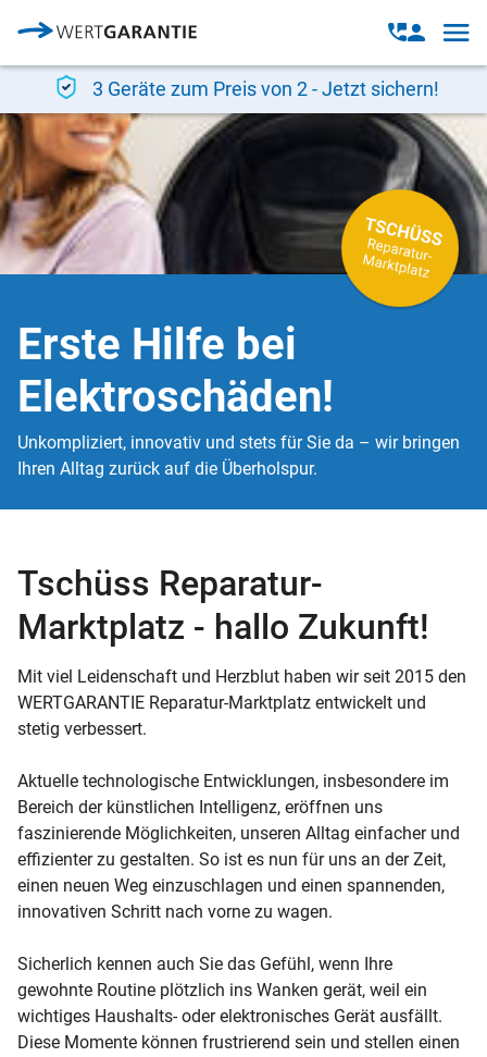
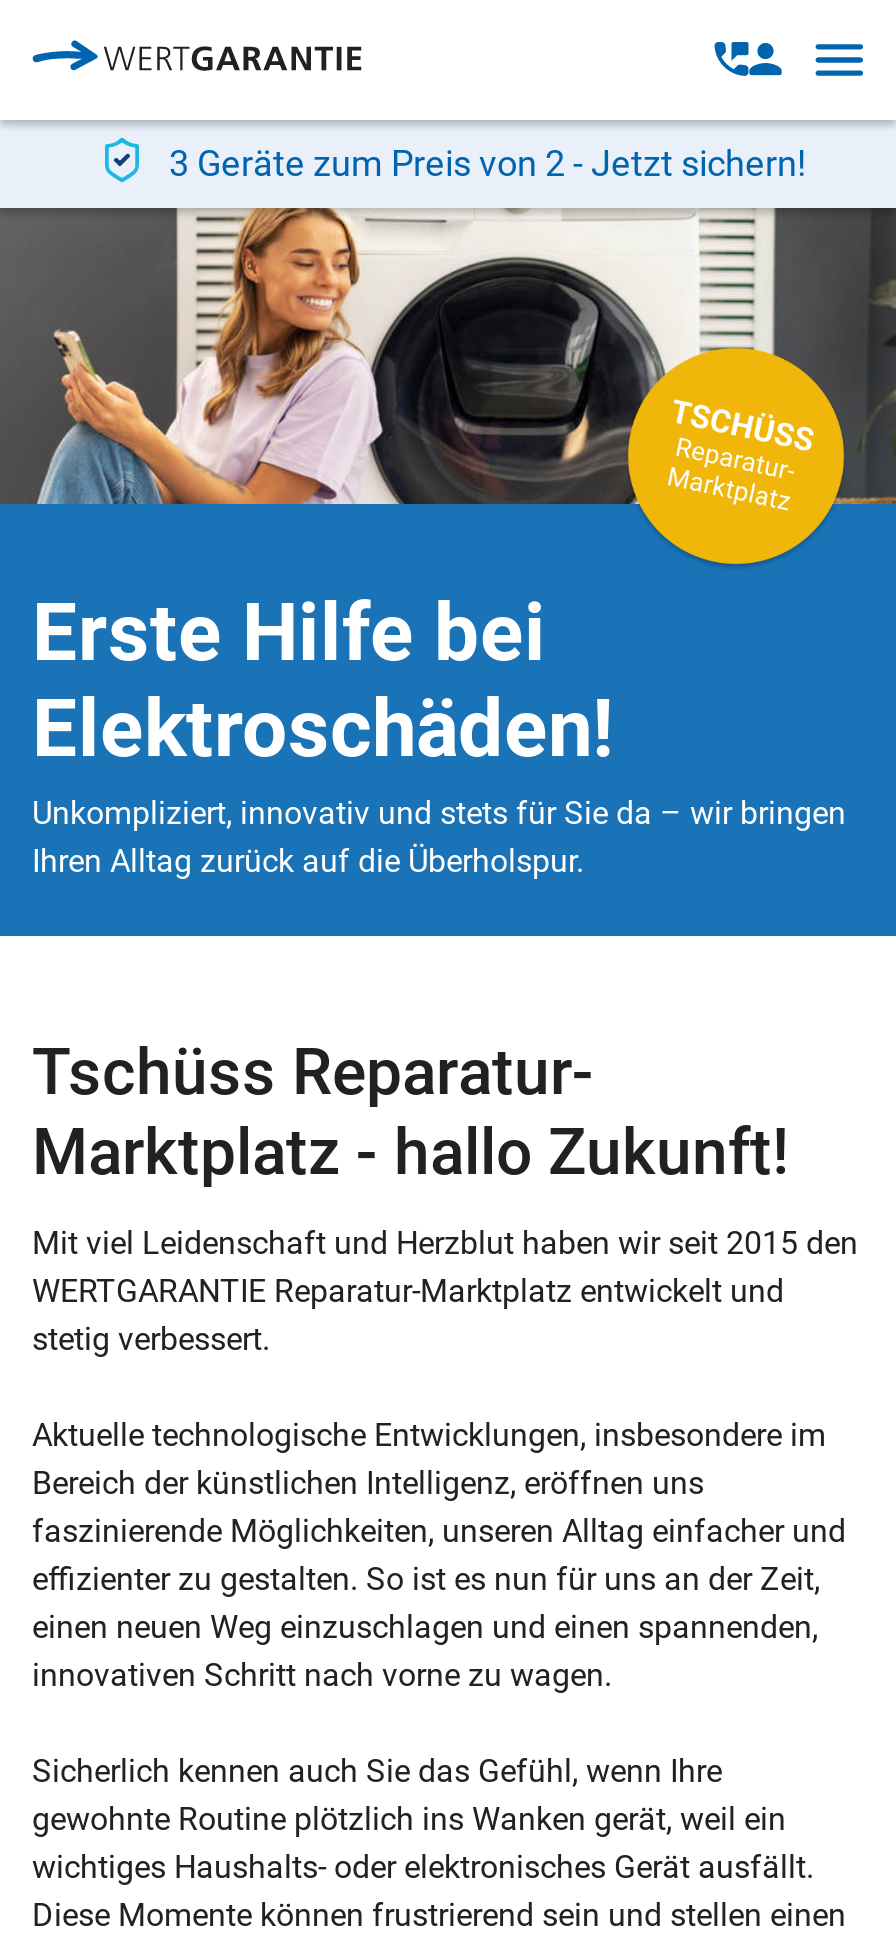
- [image]
+ [image]
